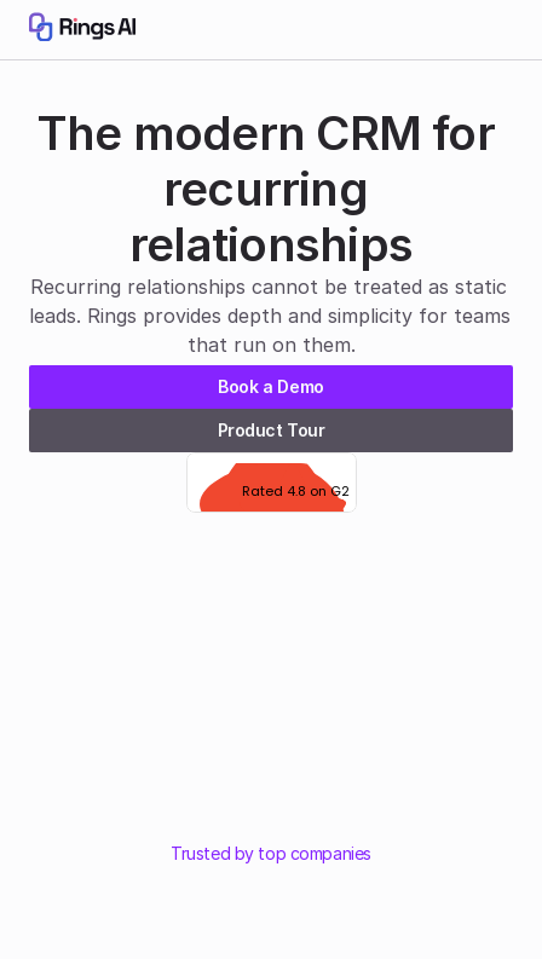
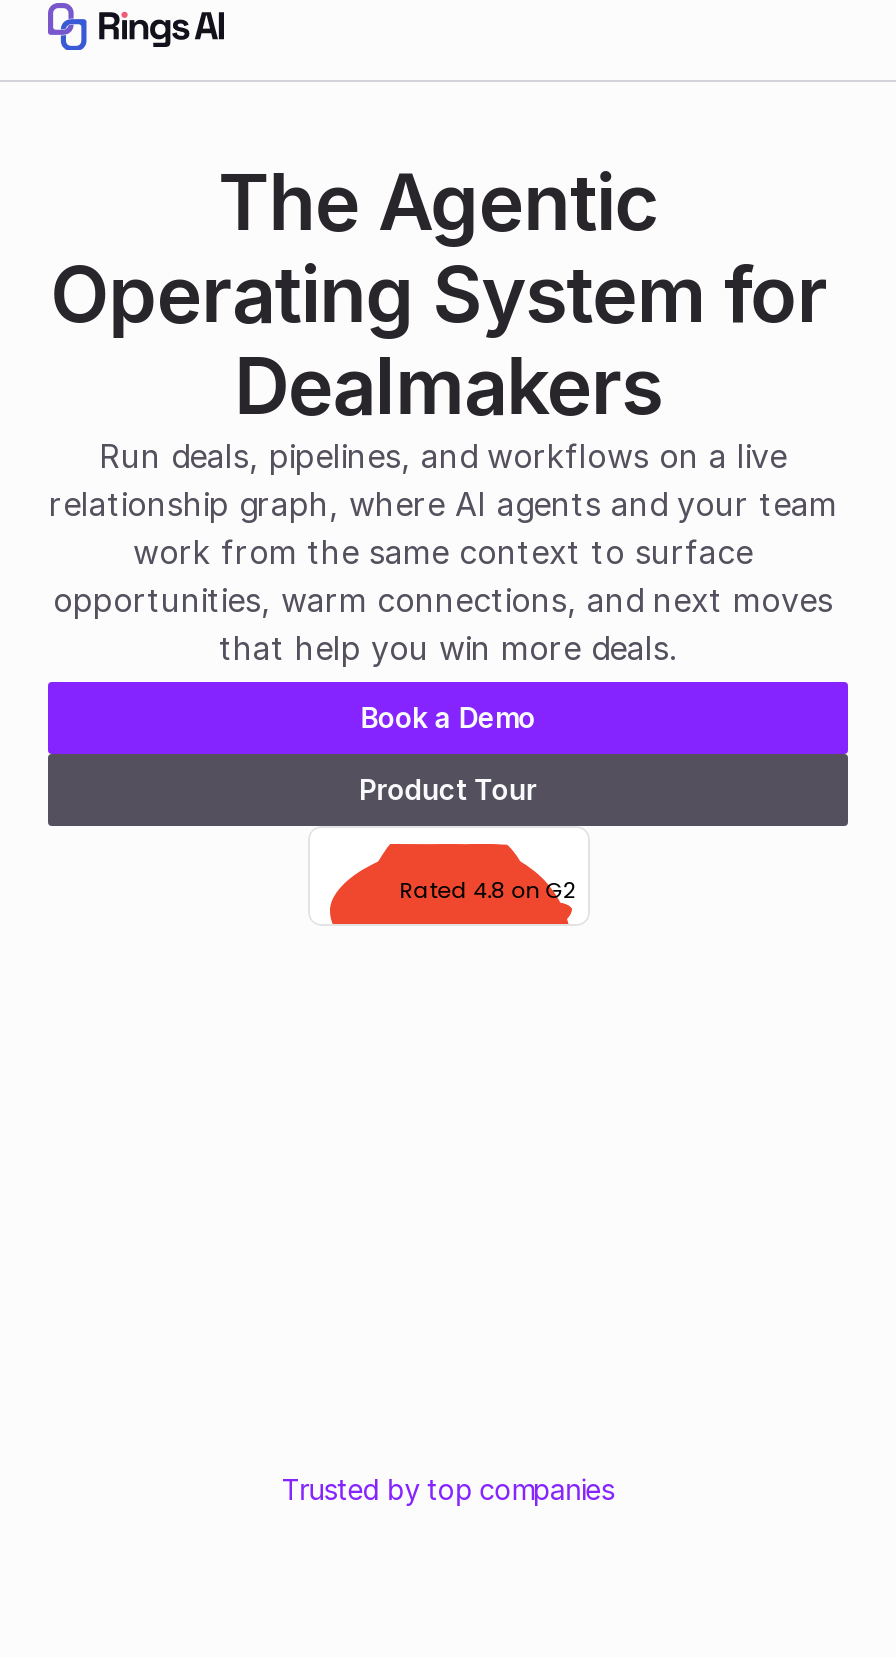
- The modern CRM for
- recurring
- relationships
- Recurring relationships cannot be treated as static
- leads. Rings provides depth and simplicity for teams
- that run on them.
+ The Agentic
+ Operating System for
+ Dealmakers
+ Run deals, pipelines, and workflows on a live
+ relationship graph, where AI agents and your team
+ work from the same context to surface
+ opportunities, warm connections, and next moves
+ that help you win more deals.
